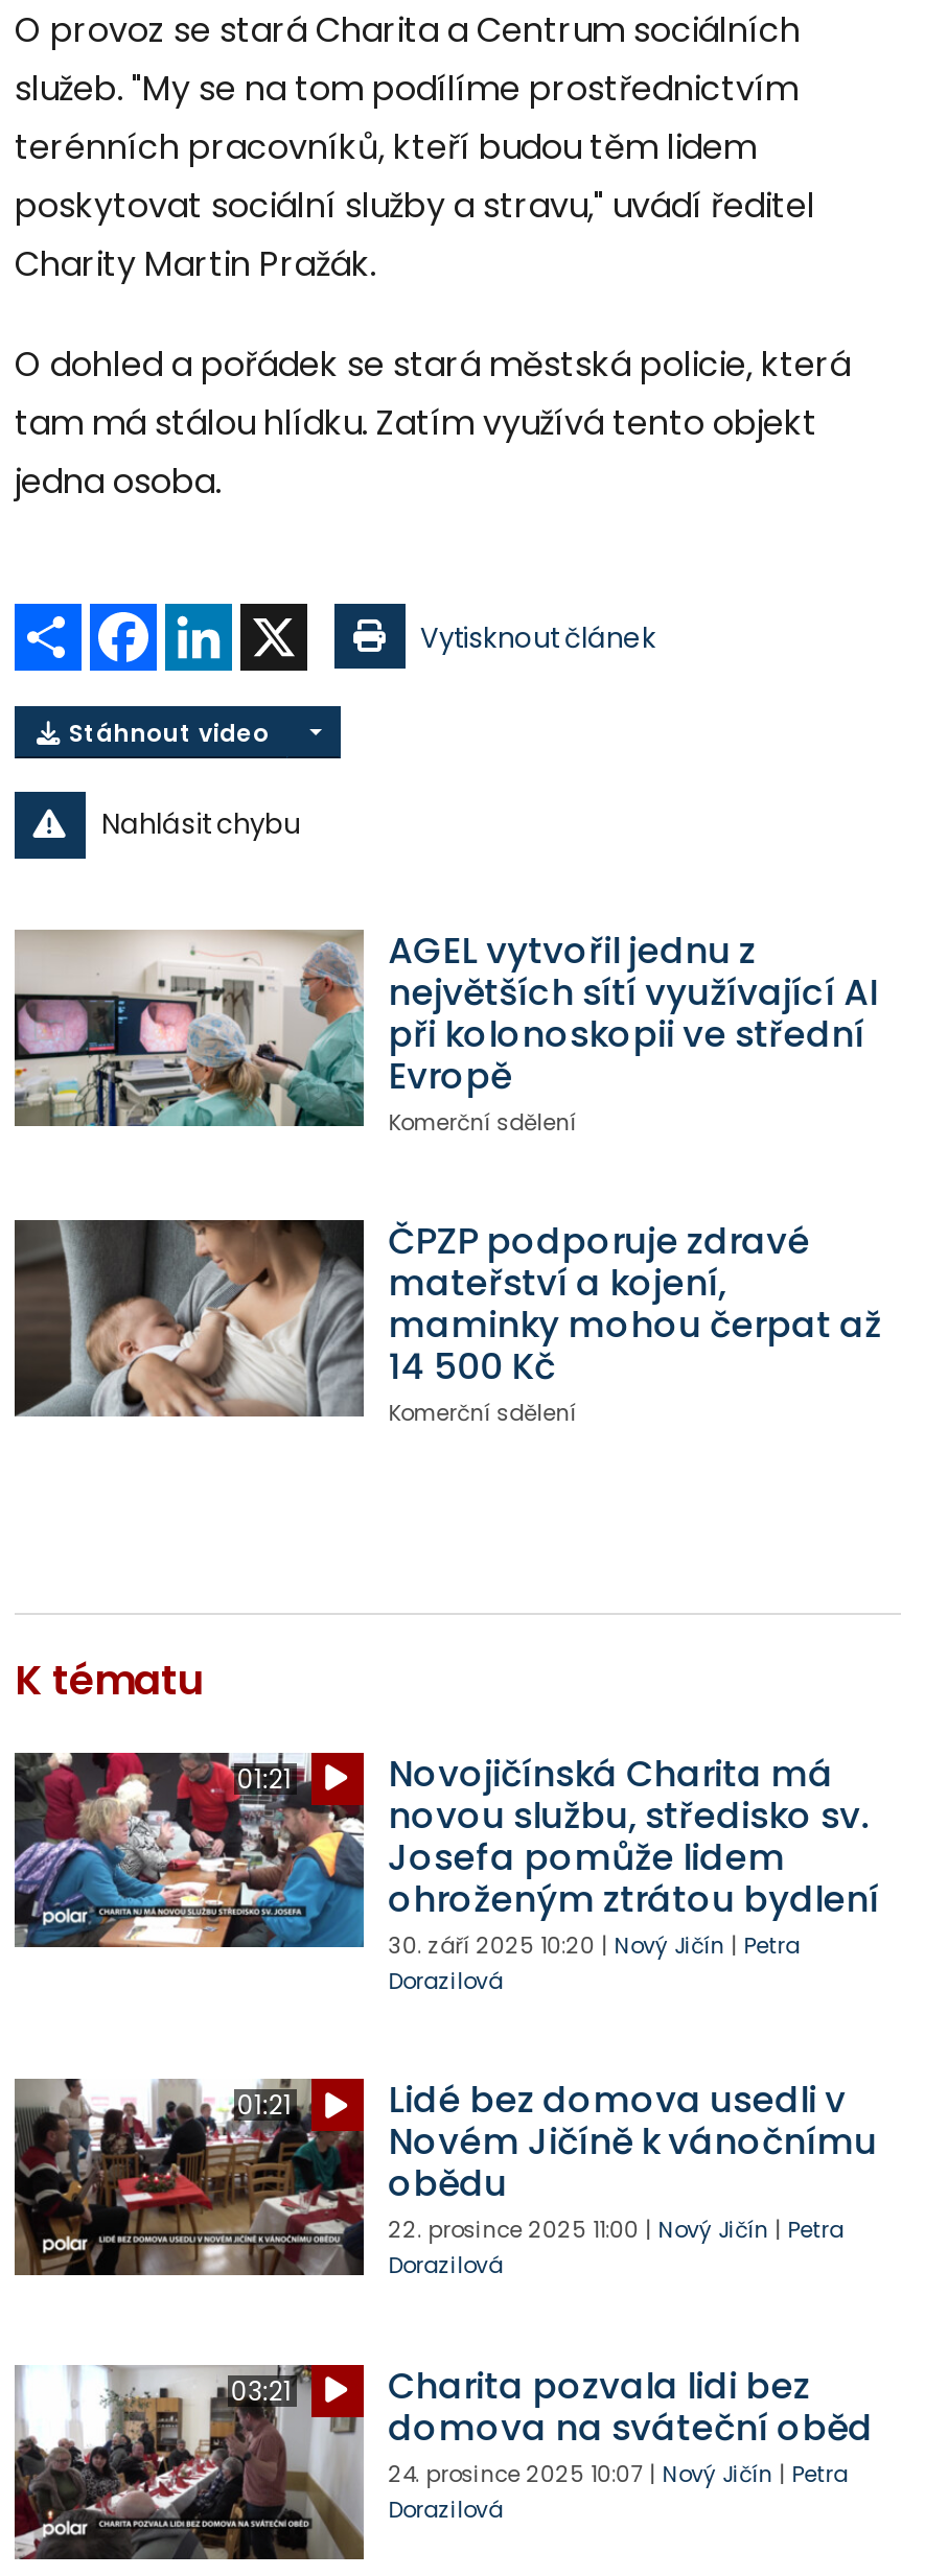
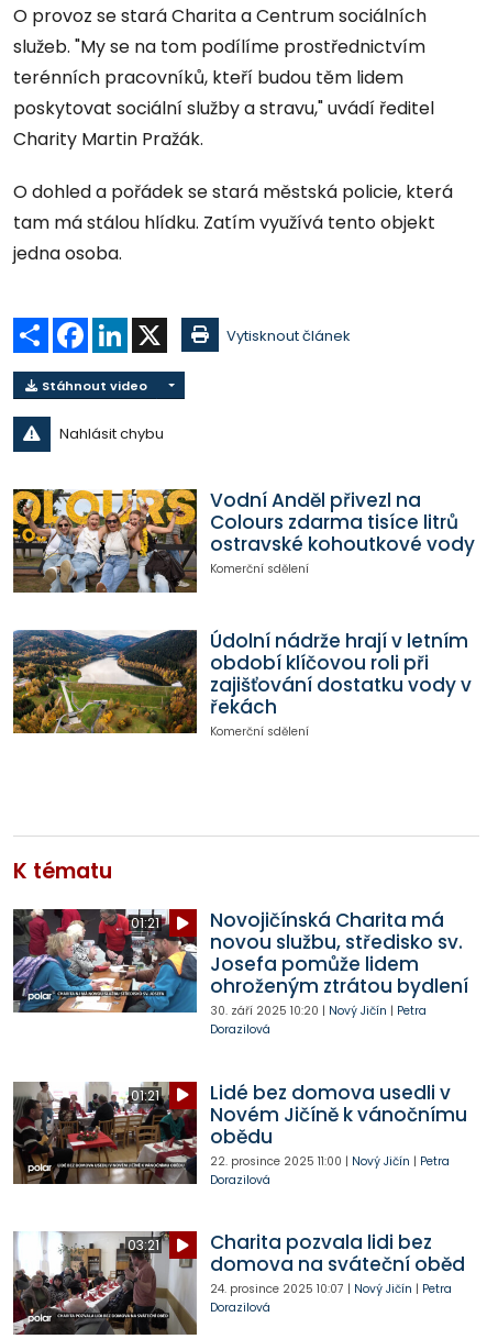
- [image]
- AGEL vytvořil jednu z
- největších sítí využívající AI
- při kolonoskopii ve střední
- Evropě
+ [image]
+ Vodní Anděl přivezl na
+ Colours zdarma tisíce litrů
+ ostravské kohoutkové vody

- [image]
- ČPZP podporuje zdravé
- mateřství a kojení,
- maminky mohou čerpat až
- 14 500 Kč
+ [image]
+ Údolní nádrže hrají v letním
+ období klíčovou roli při
+ zajišťování dostatku vody v
+ řekách
